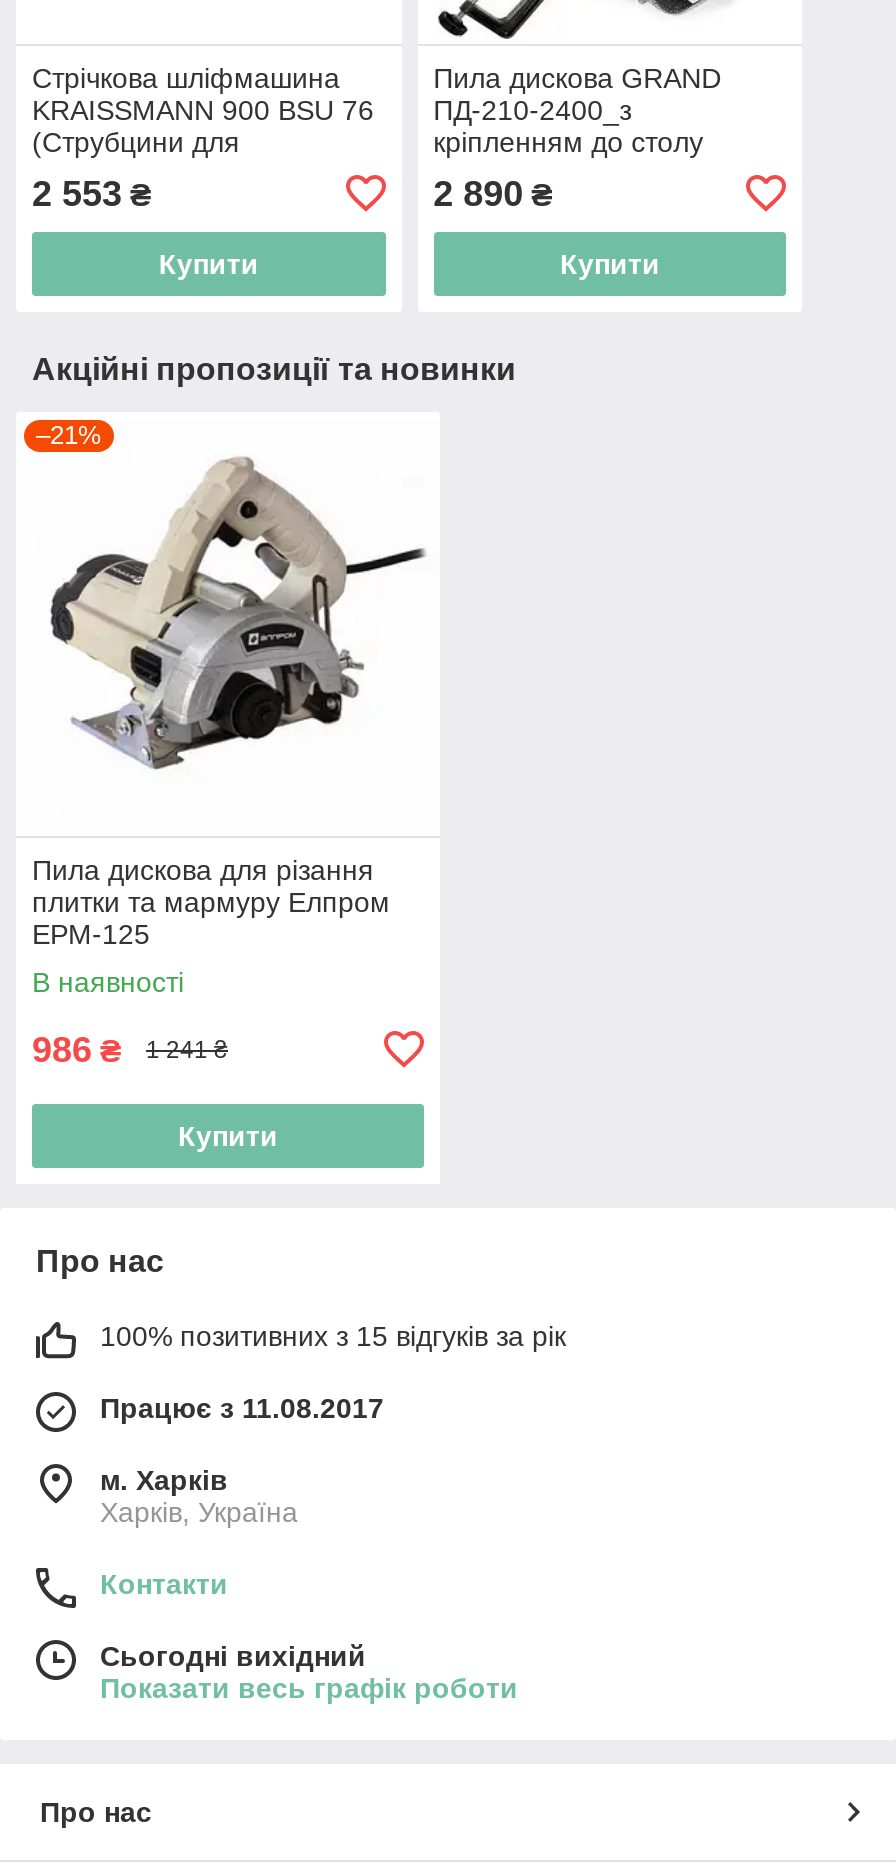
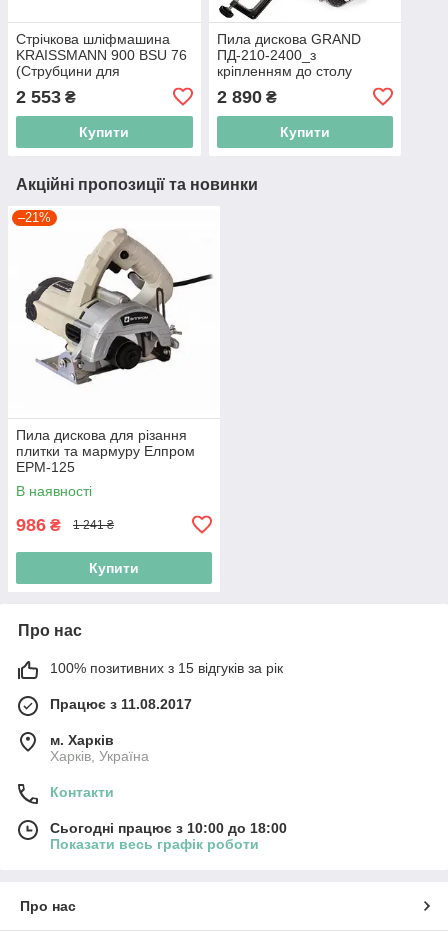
- Сьогодні вихідний
+ Сьогодні працює з 10:00 до 18:00
